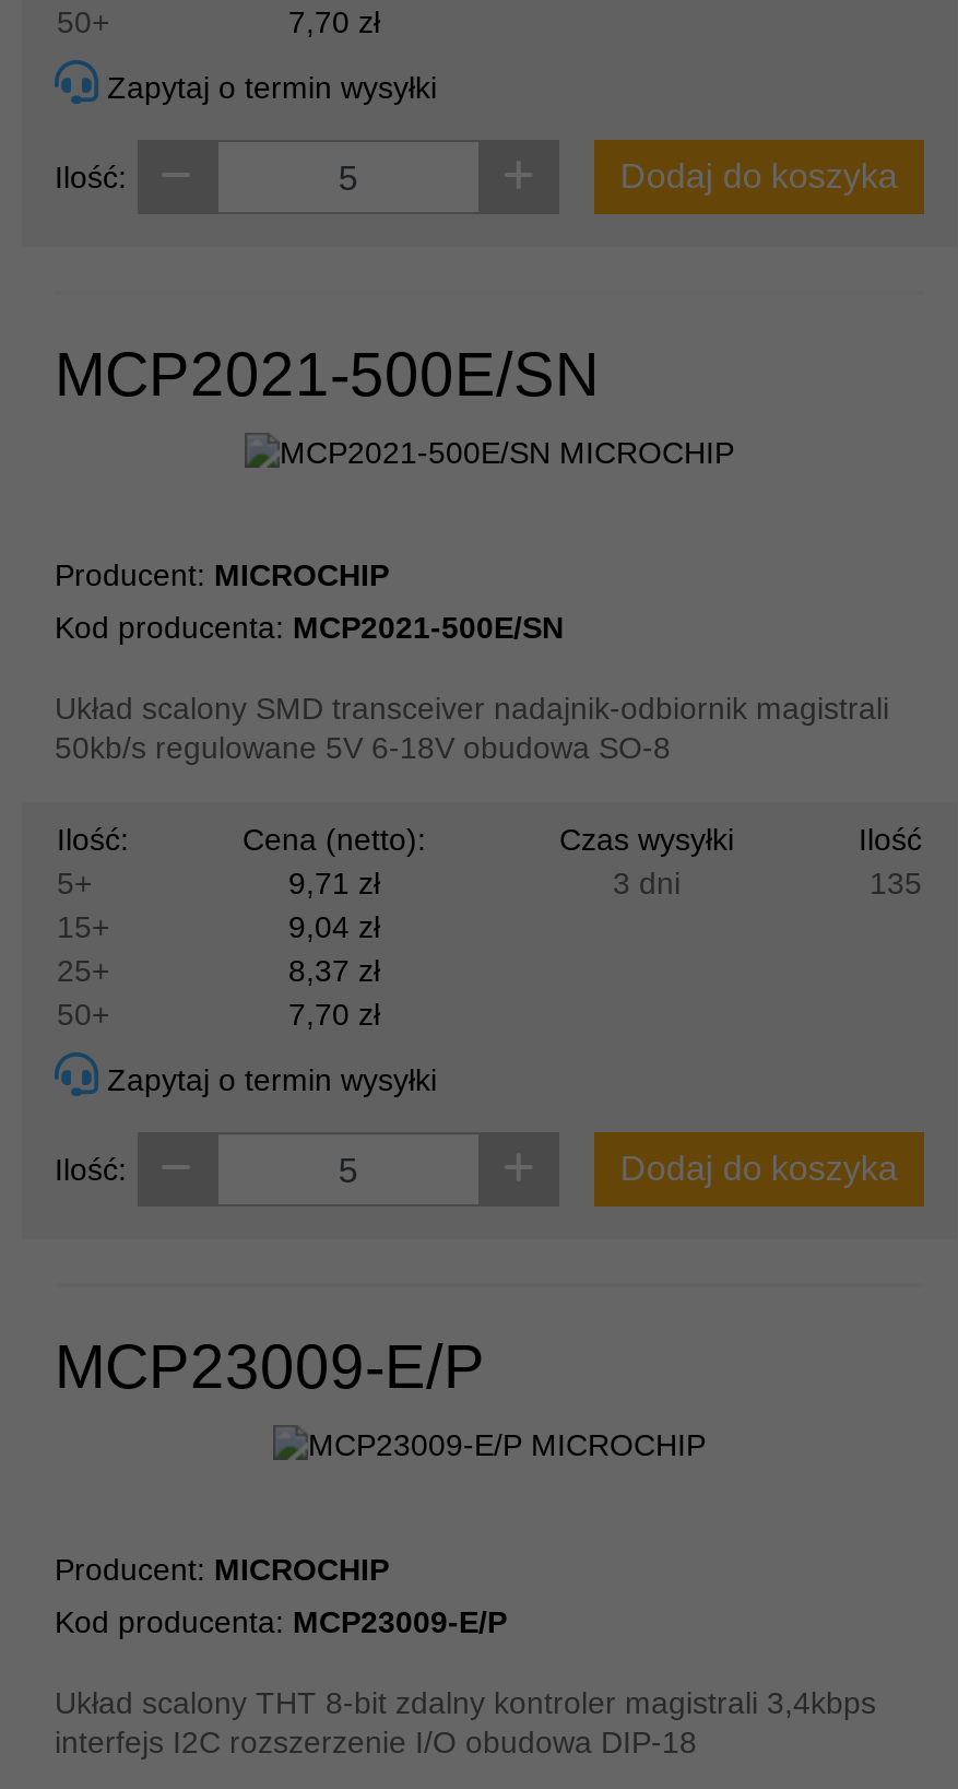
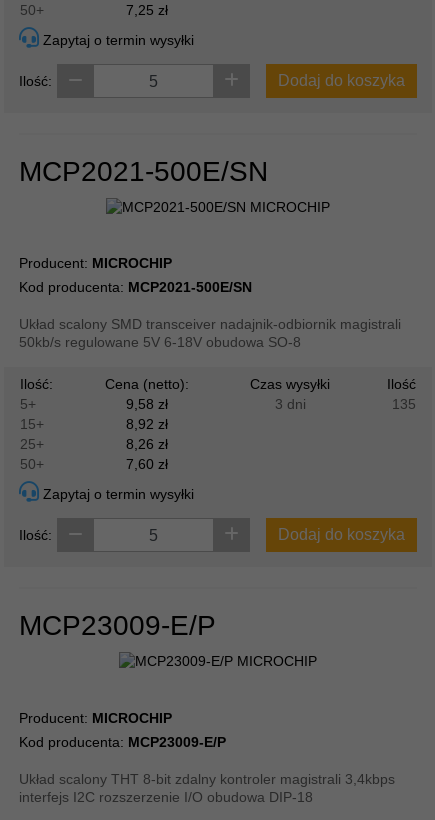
- 7,70 zł
+ 7,25 zł

- 9,71 zł
+ 9,58 zł

- 9,04 zł
+ 8,92 zł

- 8,37 zł
+ 8,26 zł

- 7,70 zł
+ 7,60 zł
